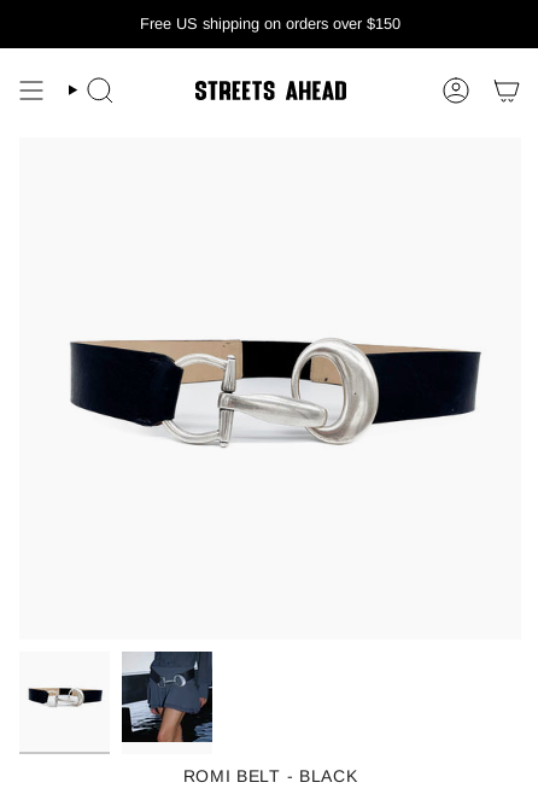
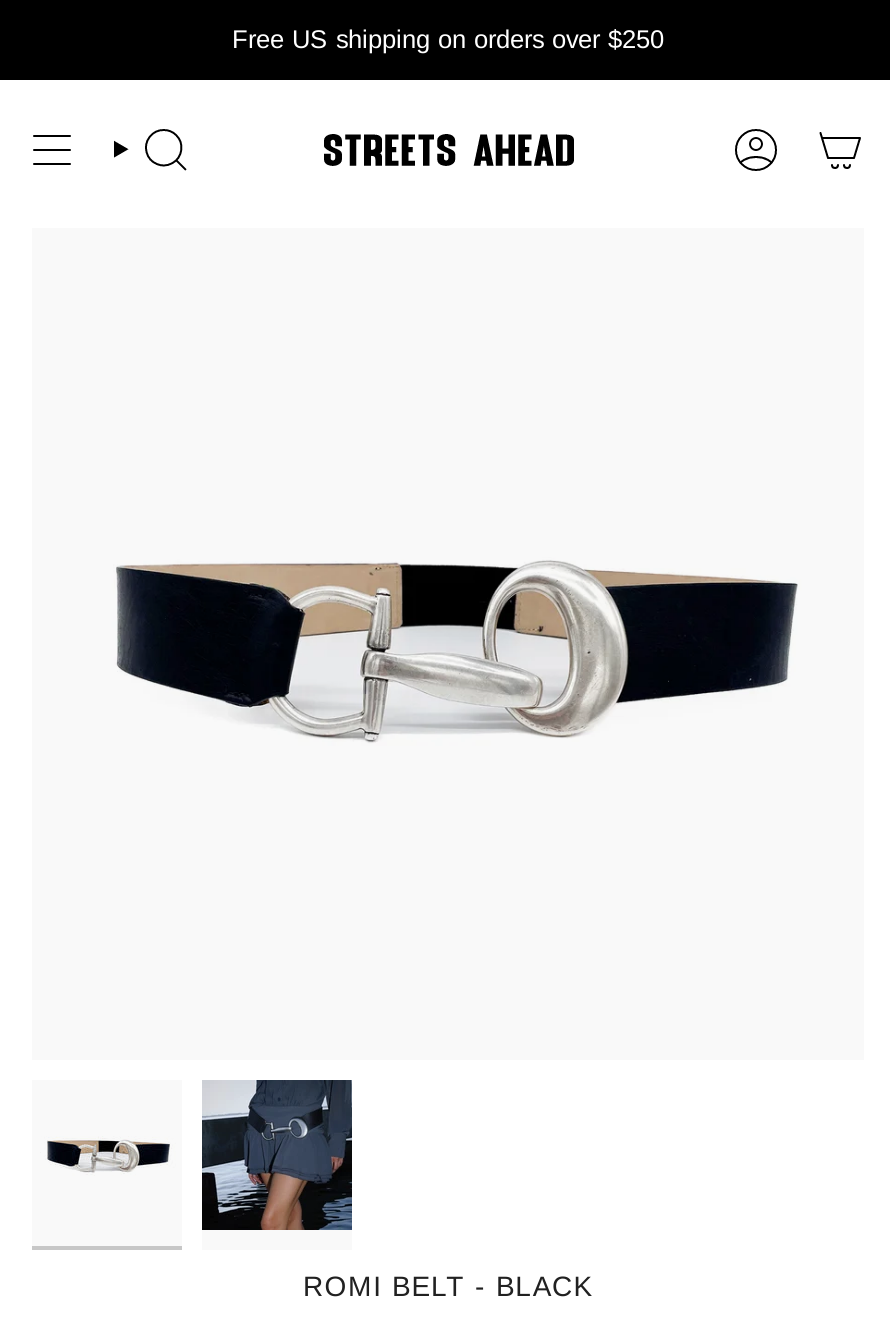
- Free US shipping on orders over $150
+ Free US shipping on orders over $250
